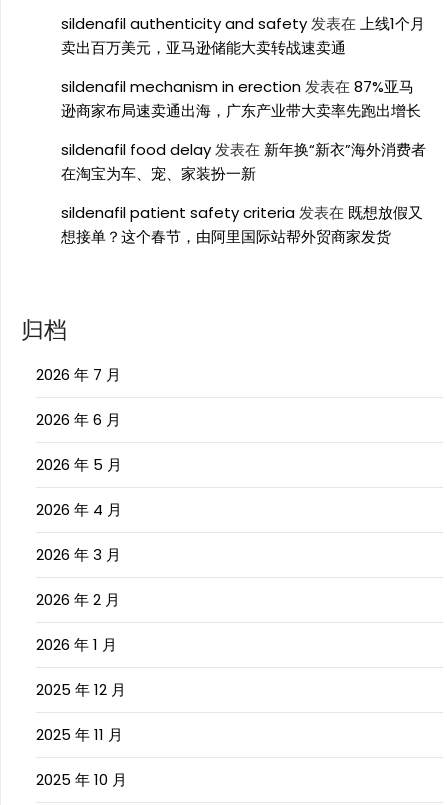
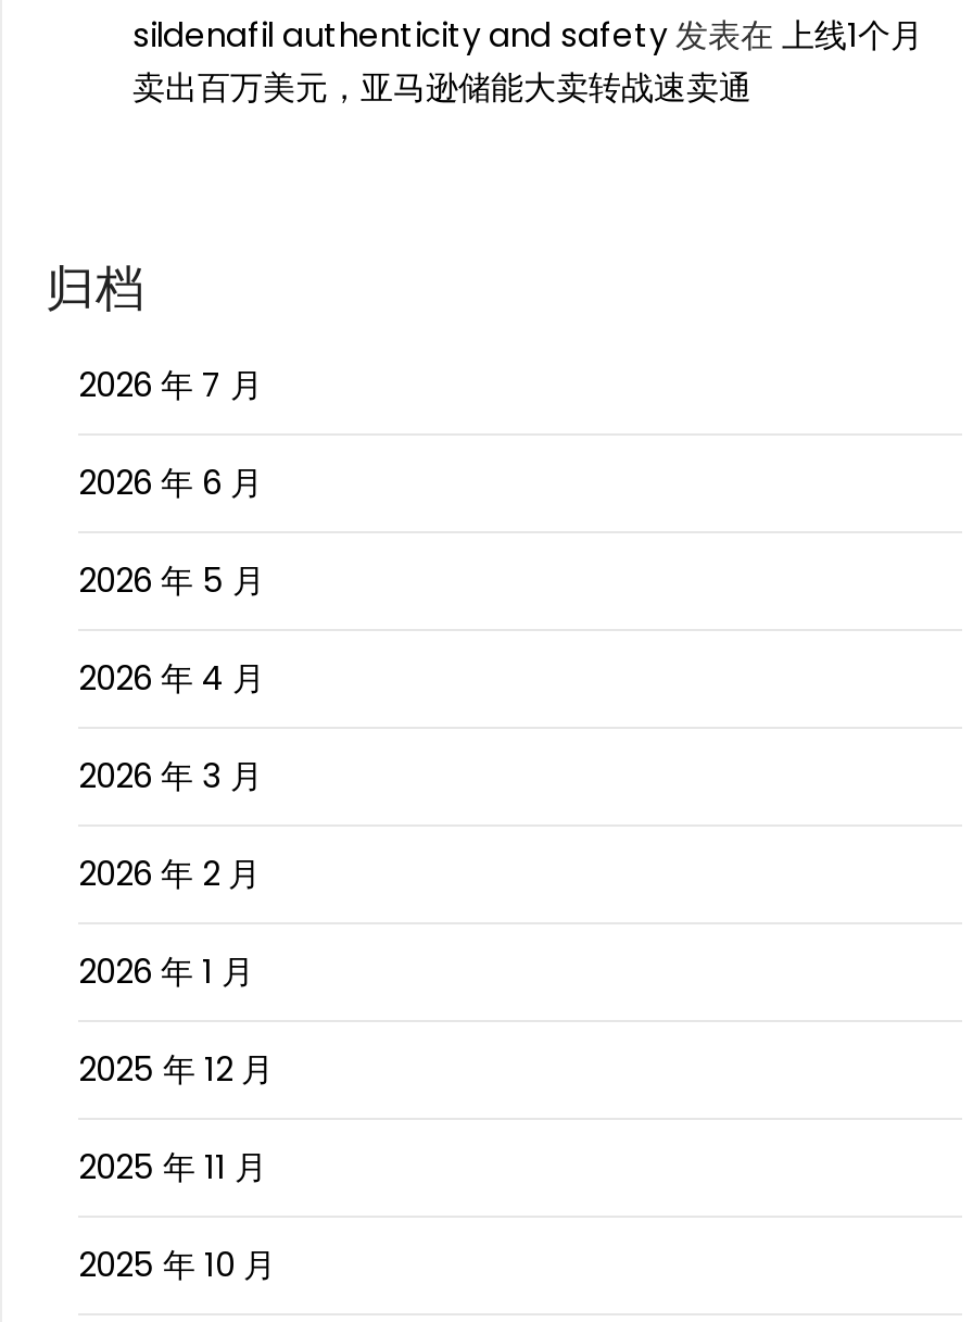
- sildenafil mechanism in erection发表在87%亚马
- 逊商家布局速卖通出海，广东产业带大卖率先跑出增长
- sildenafil food delay发表在新年换“新衣”海外消费者
- 在淘宝为车、宠、家装扮一新
- sildenafil patient safety criteria发表在既想放假又
- 想接单？这个春节，由阿里国际站帮外贸商家发货
